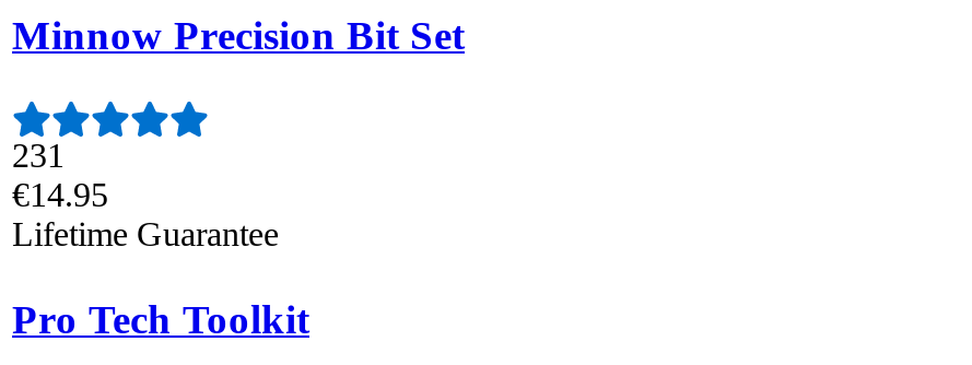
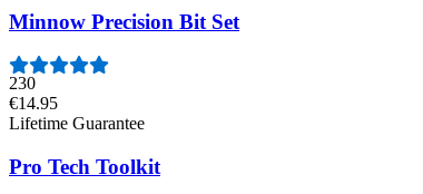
- 231
+ 230
